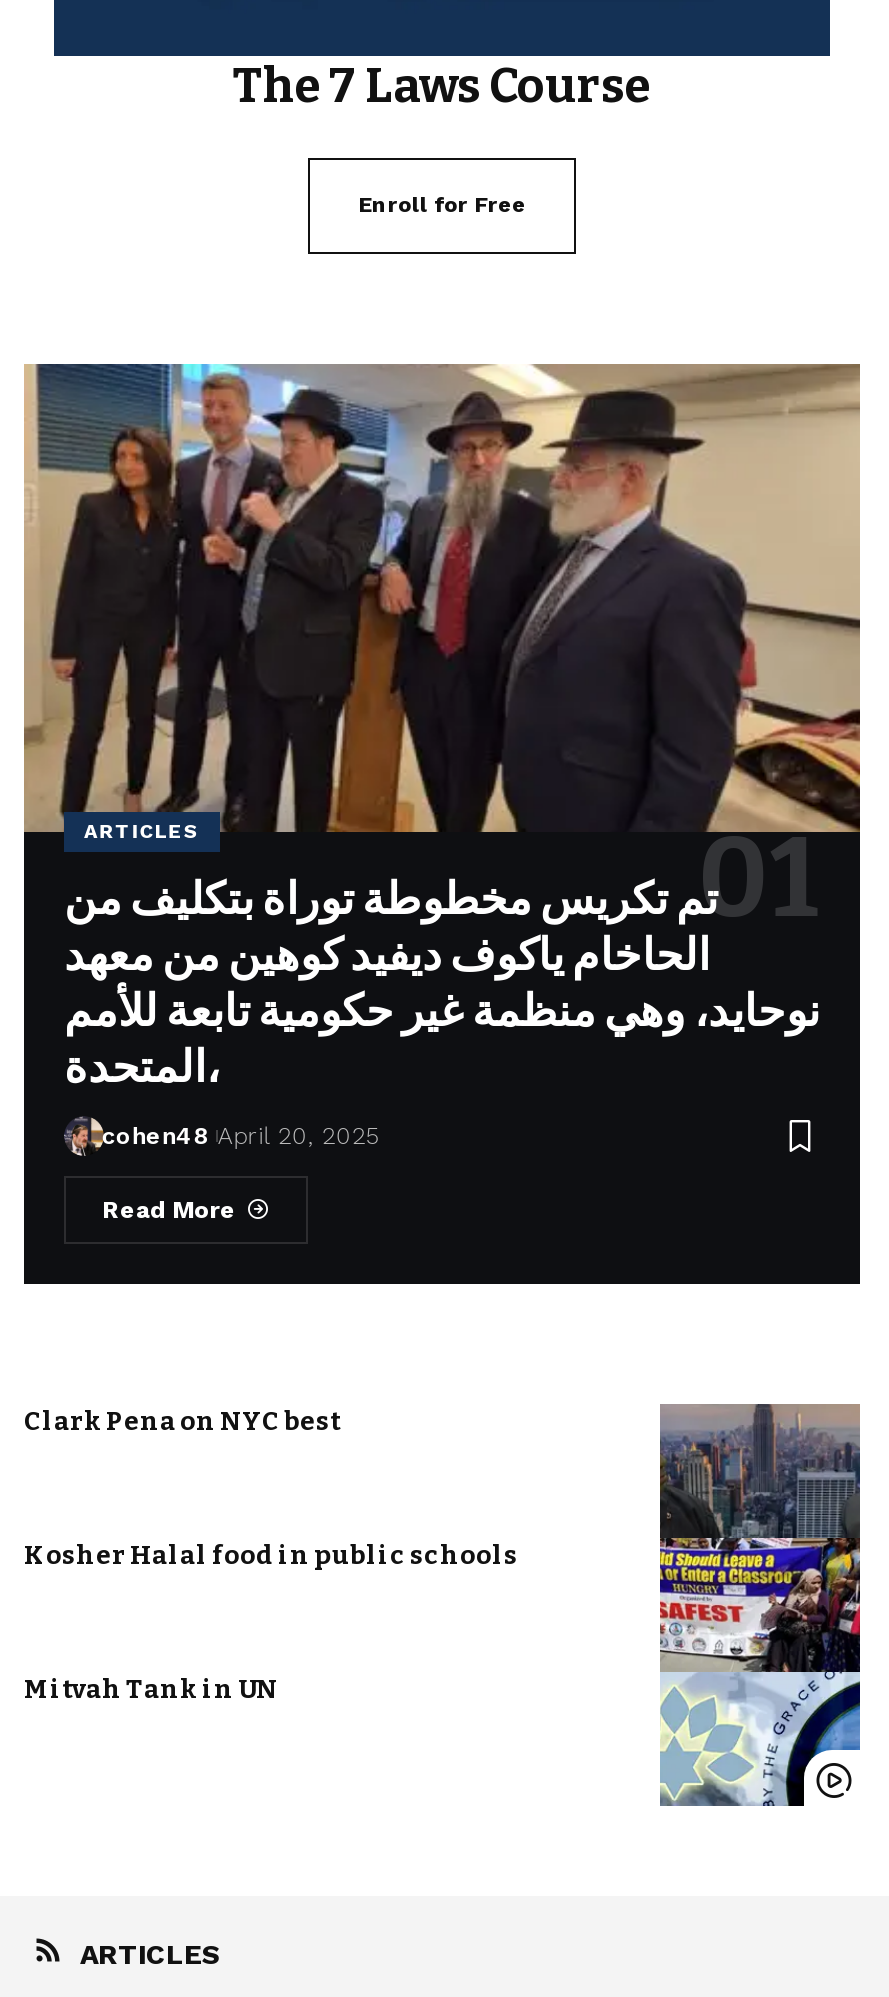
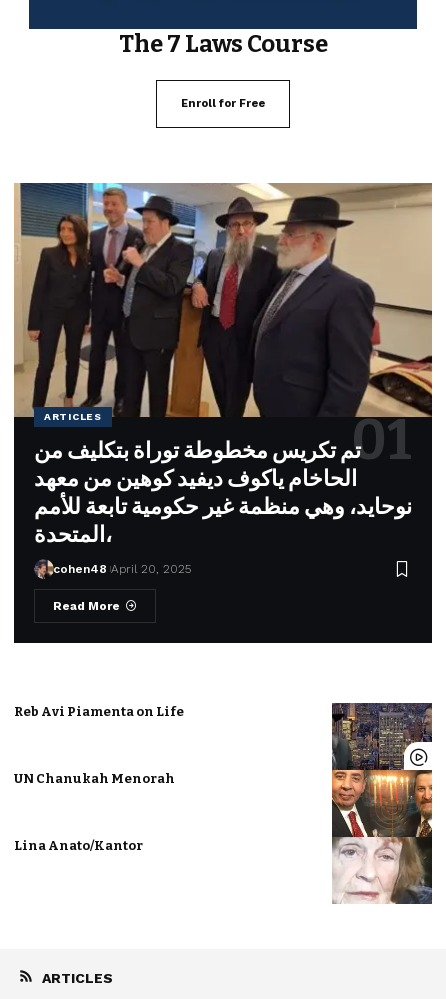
- Clark Pena on NYC best
+ Reb Avi Piamenta on Life

- [image]
+ [image]

- Kosher Halal food in public schools
+ UN Chanukah Menorah

- Mitvah Tank in UN
+ Lina Anato/Kantor
